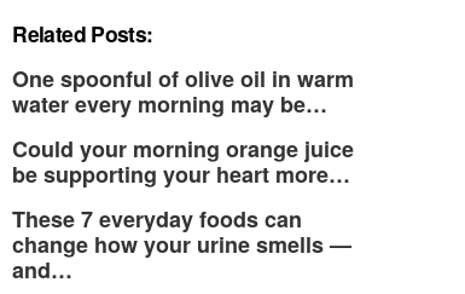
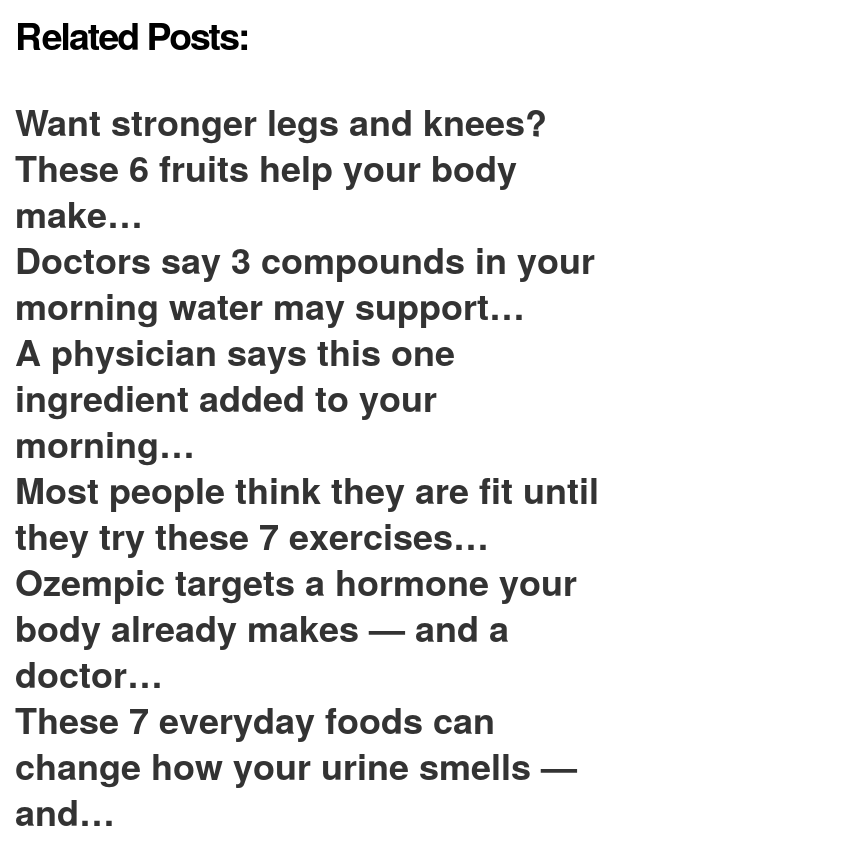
- One spoonful of olive oil in warm
- water every morning may be…
- Could your morning orange juice
- be supporting your heart more…
+ Want stronger legs and knees?
+ These 6 fruits help your body
+ make…
+ Doctors say 3 compounds in your
+ morning water may support…
+ A physician says this one
+ ingredient added to your
+ morning…
+ Most people think they are fit until
+ they try these 7 exercises…
+ Ozempic targets a hormone your
+ body already makes — and a
+ doctor…
